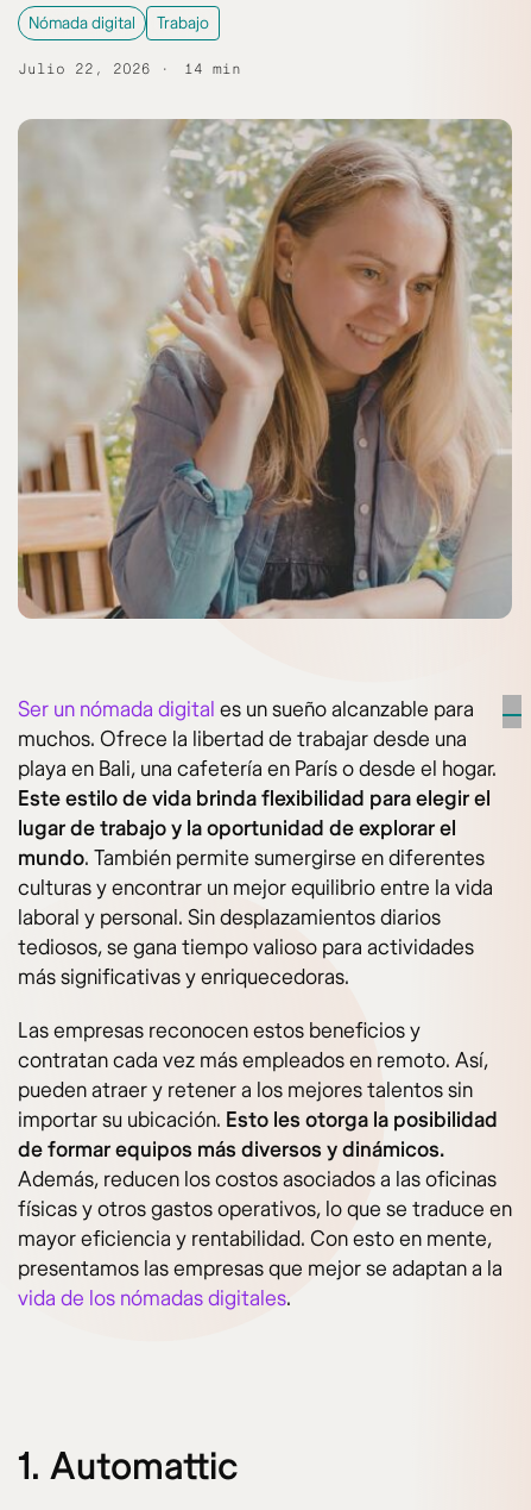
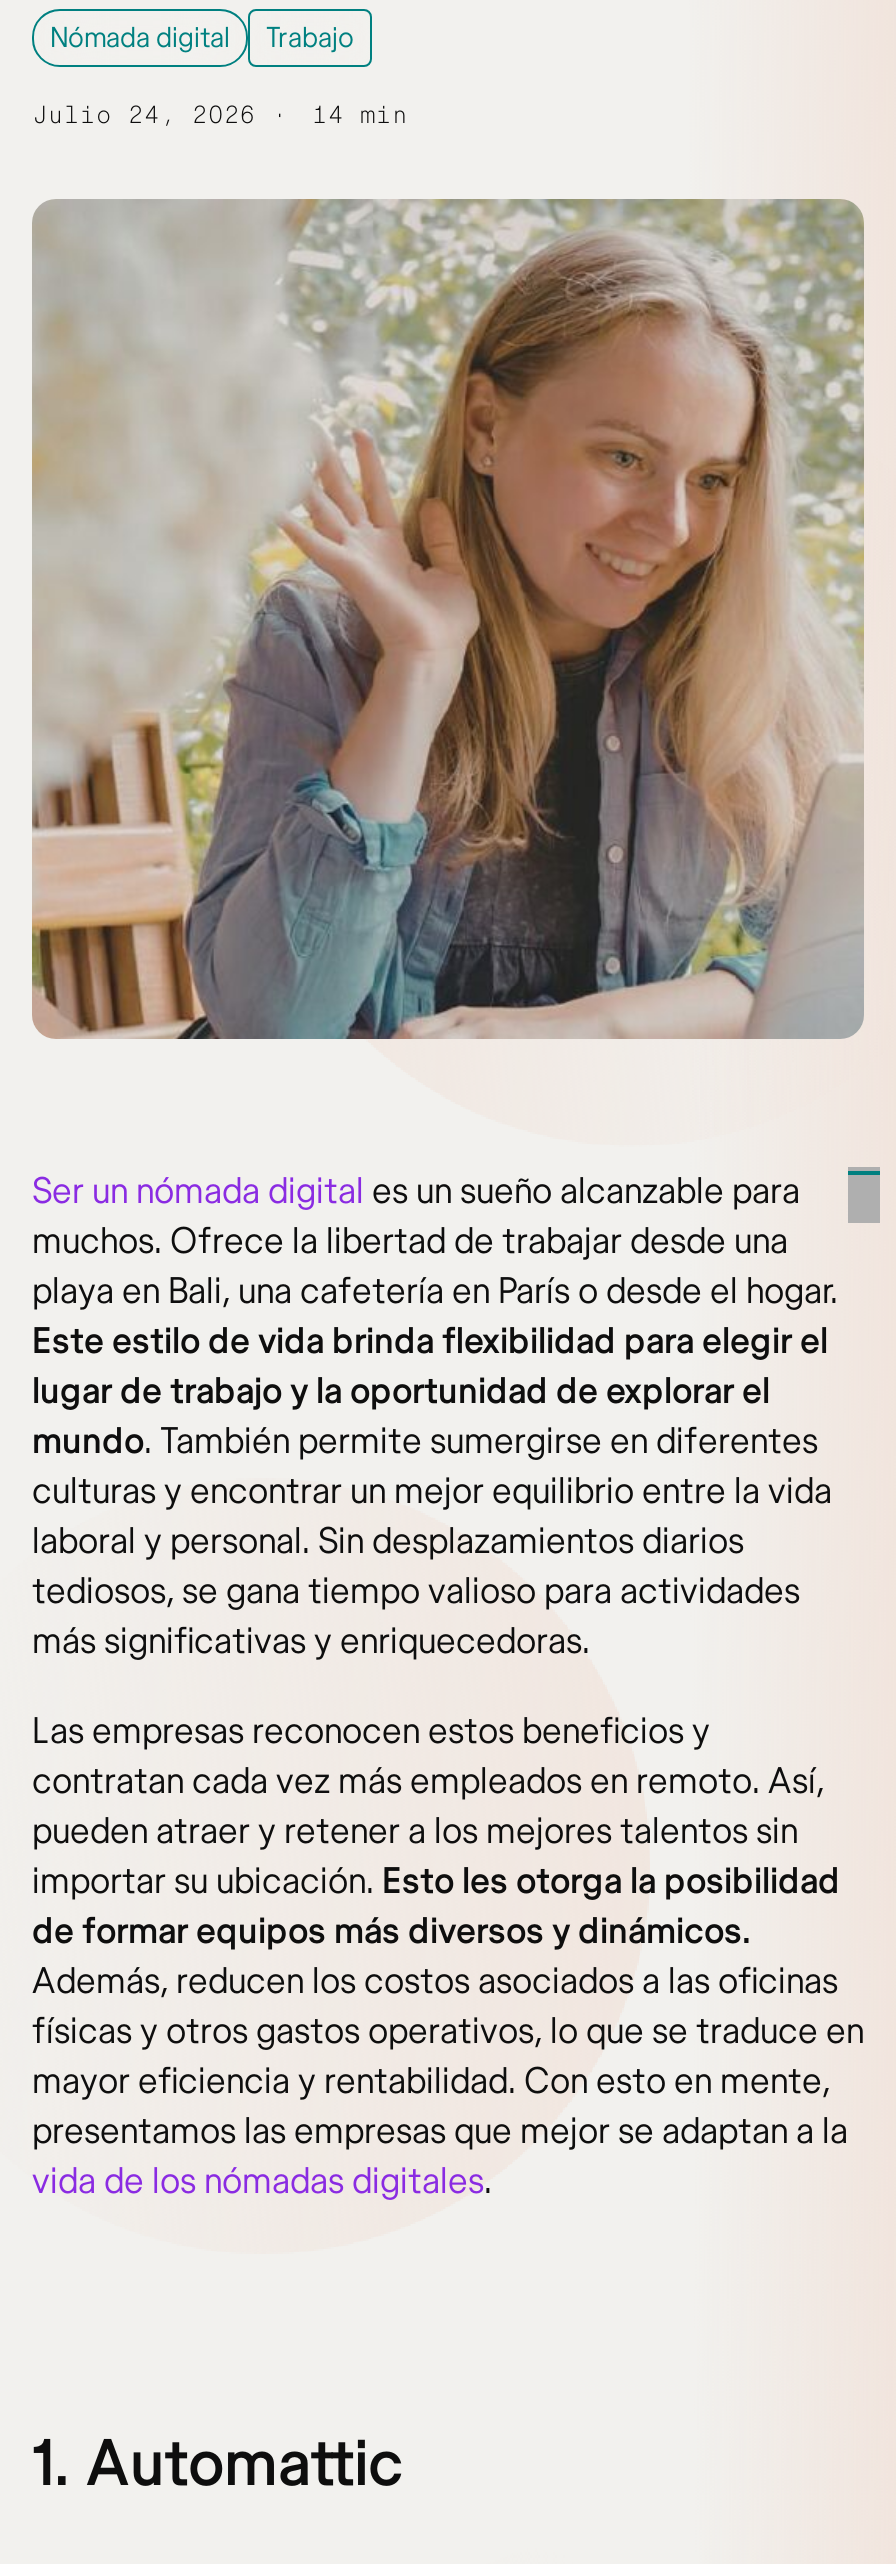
- Julio 22, 2026 14 min
+ Julio 24, 2026 14 min
